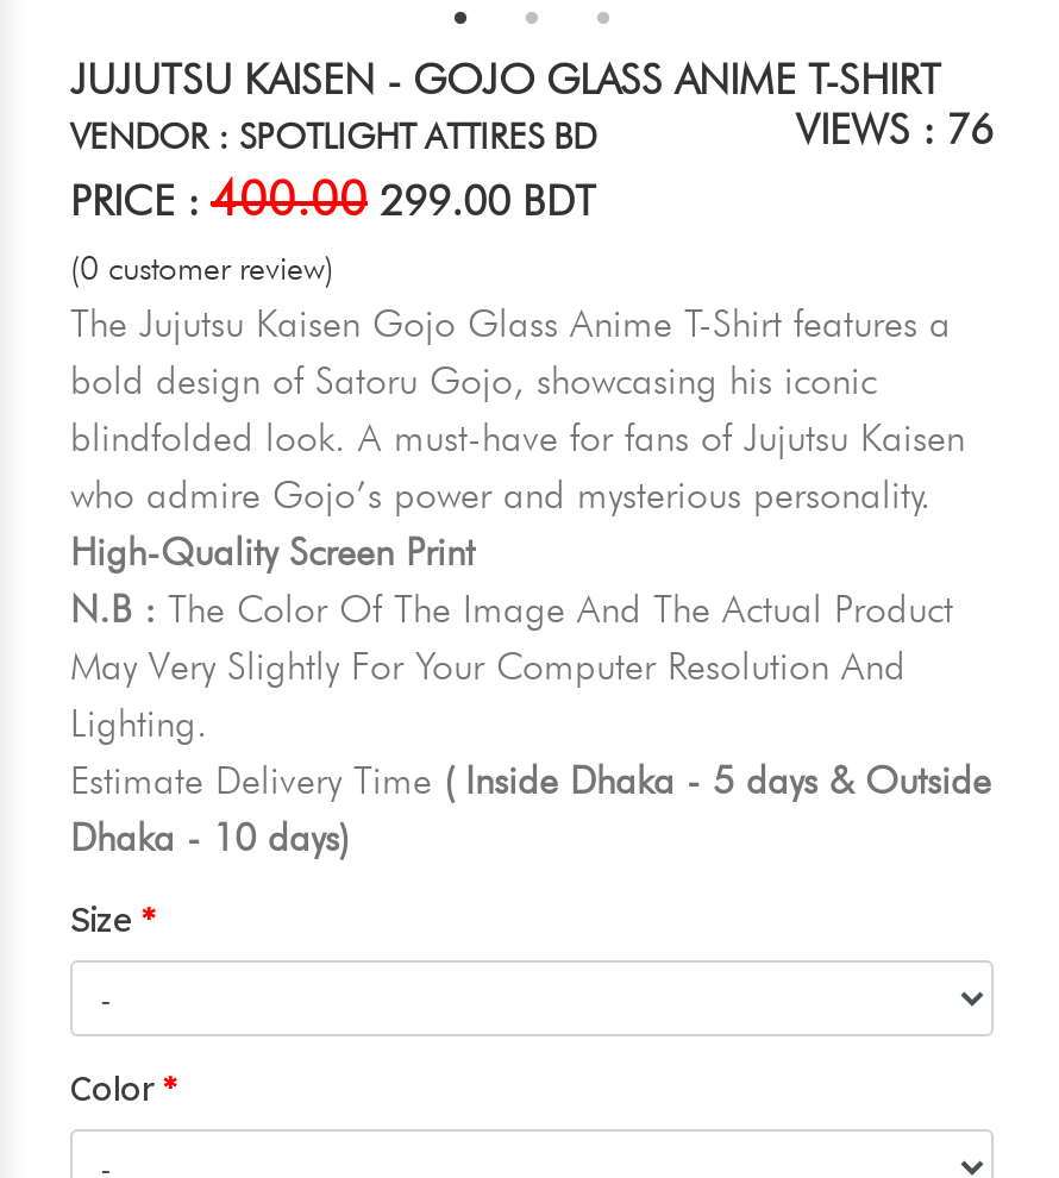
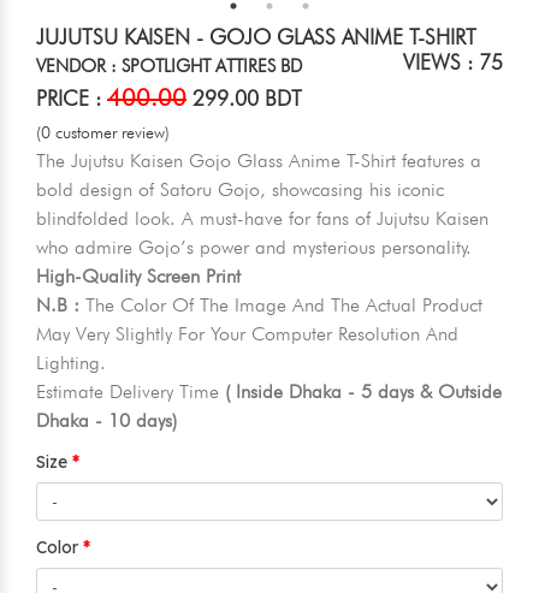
- VIEWS : 76
+ VIEWS : 75
